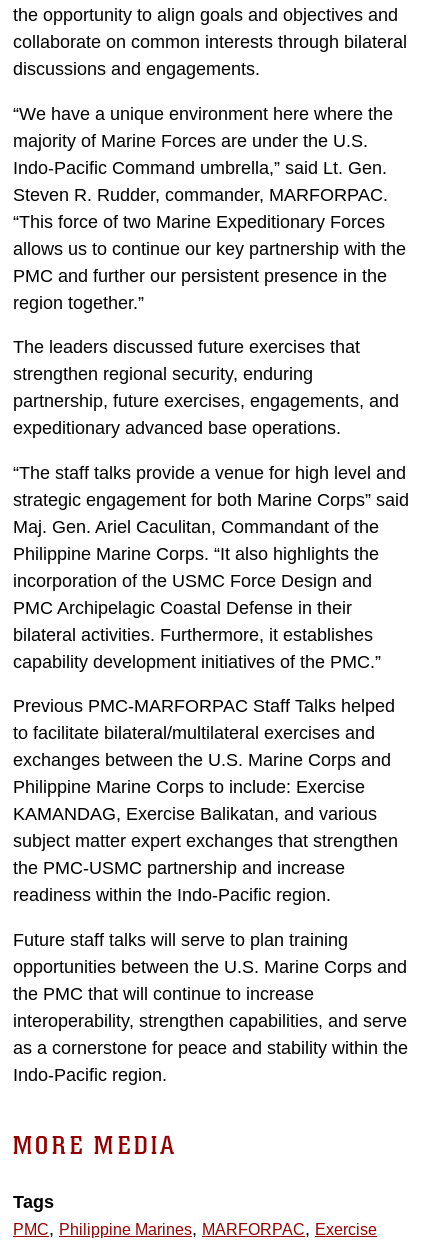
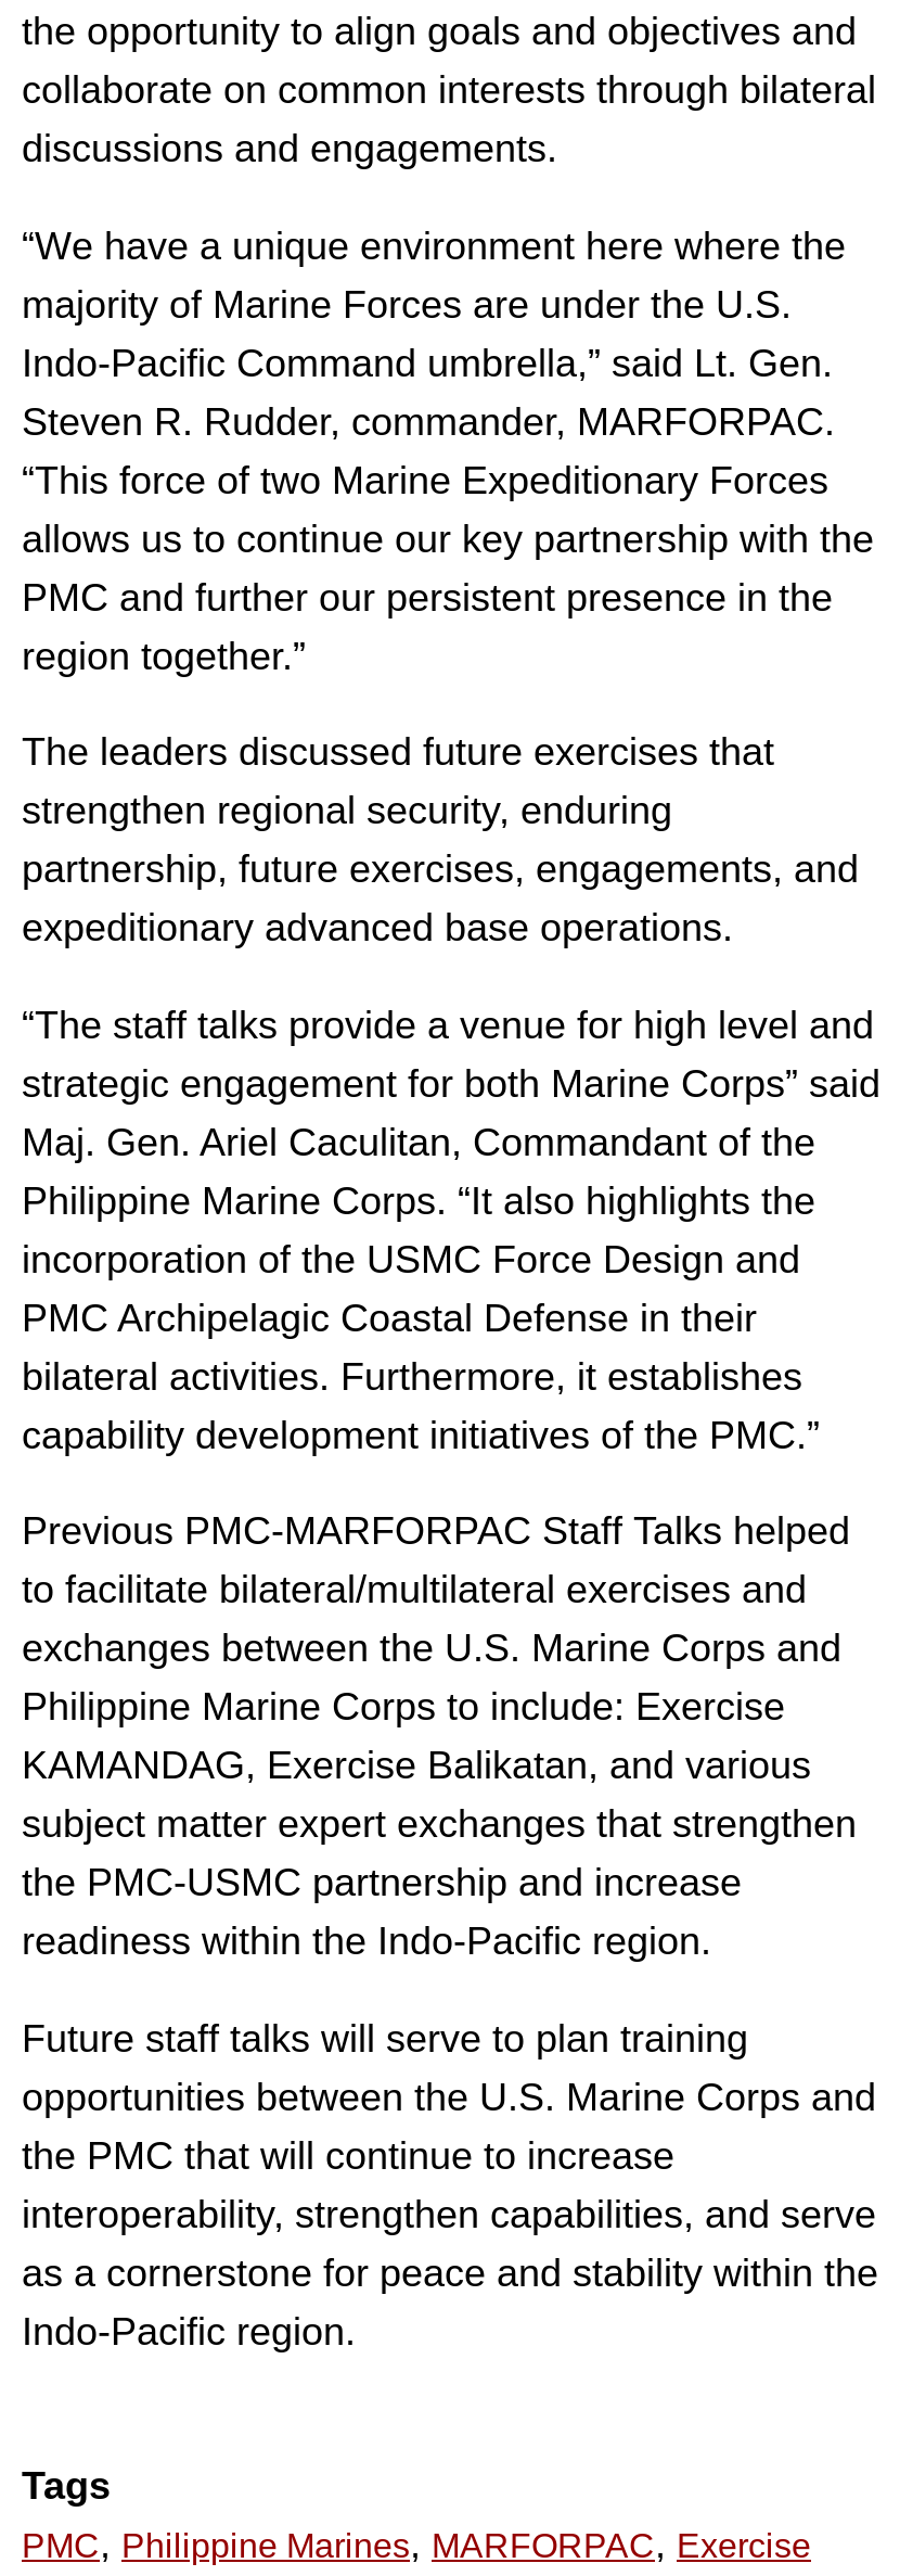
- MORE MEDIA
